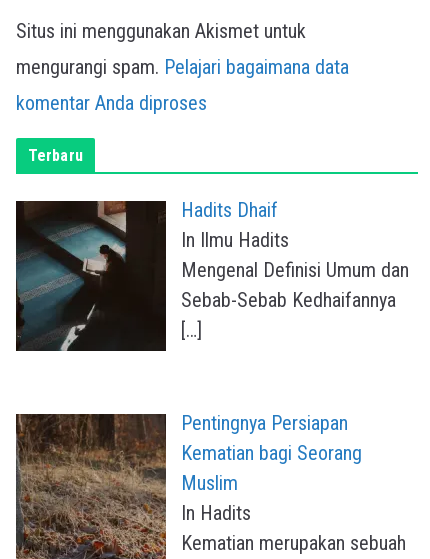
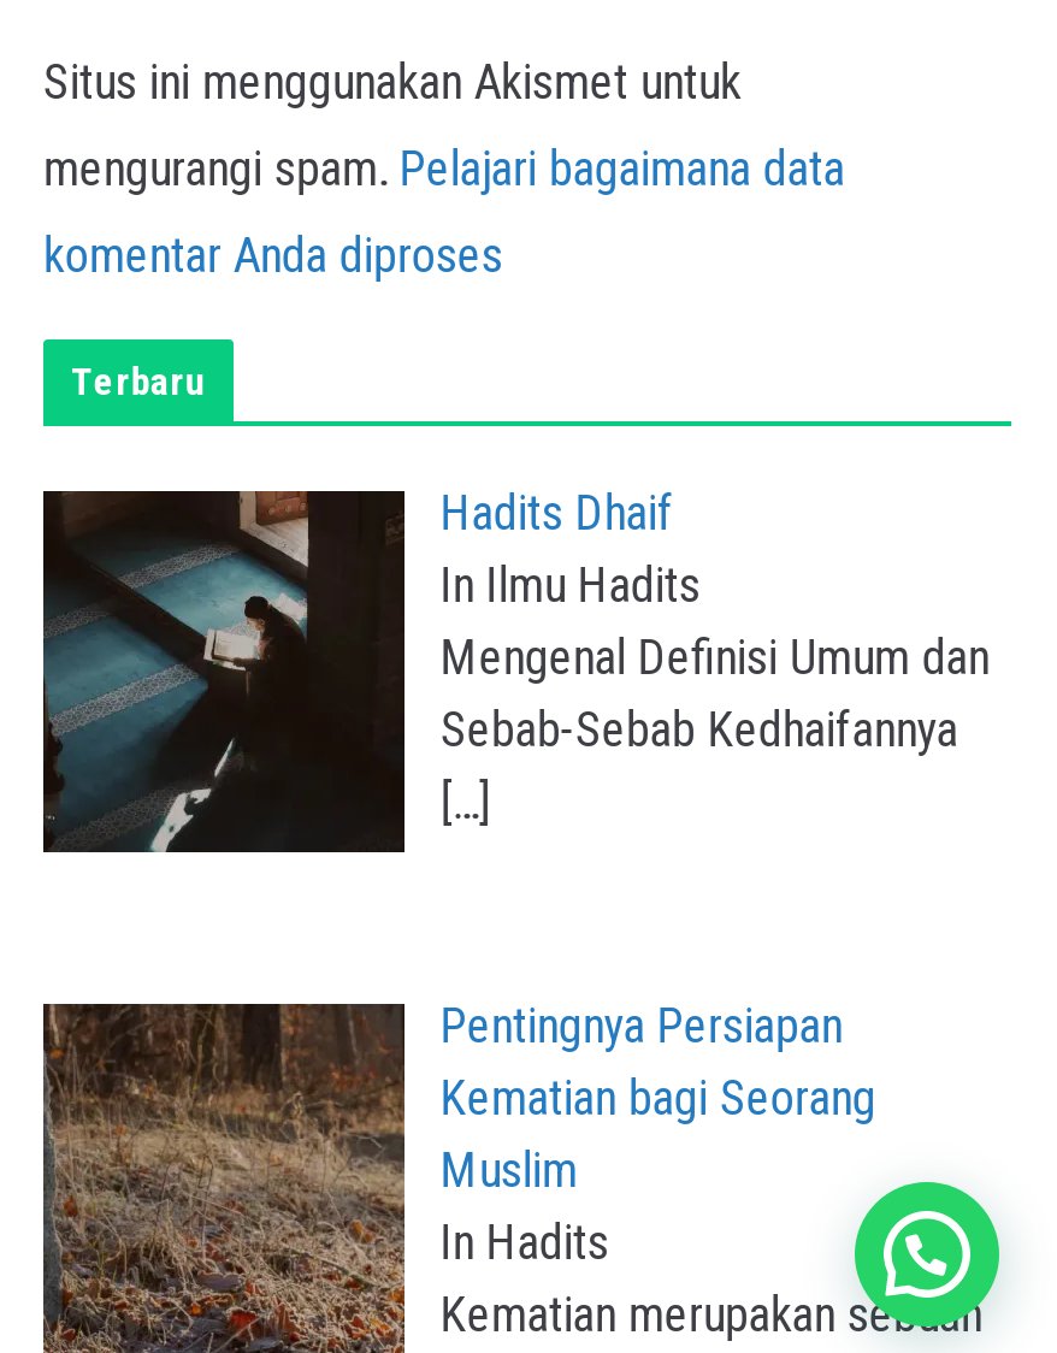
+ [image]
